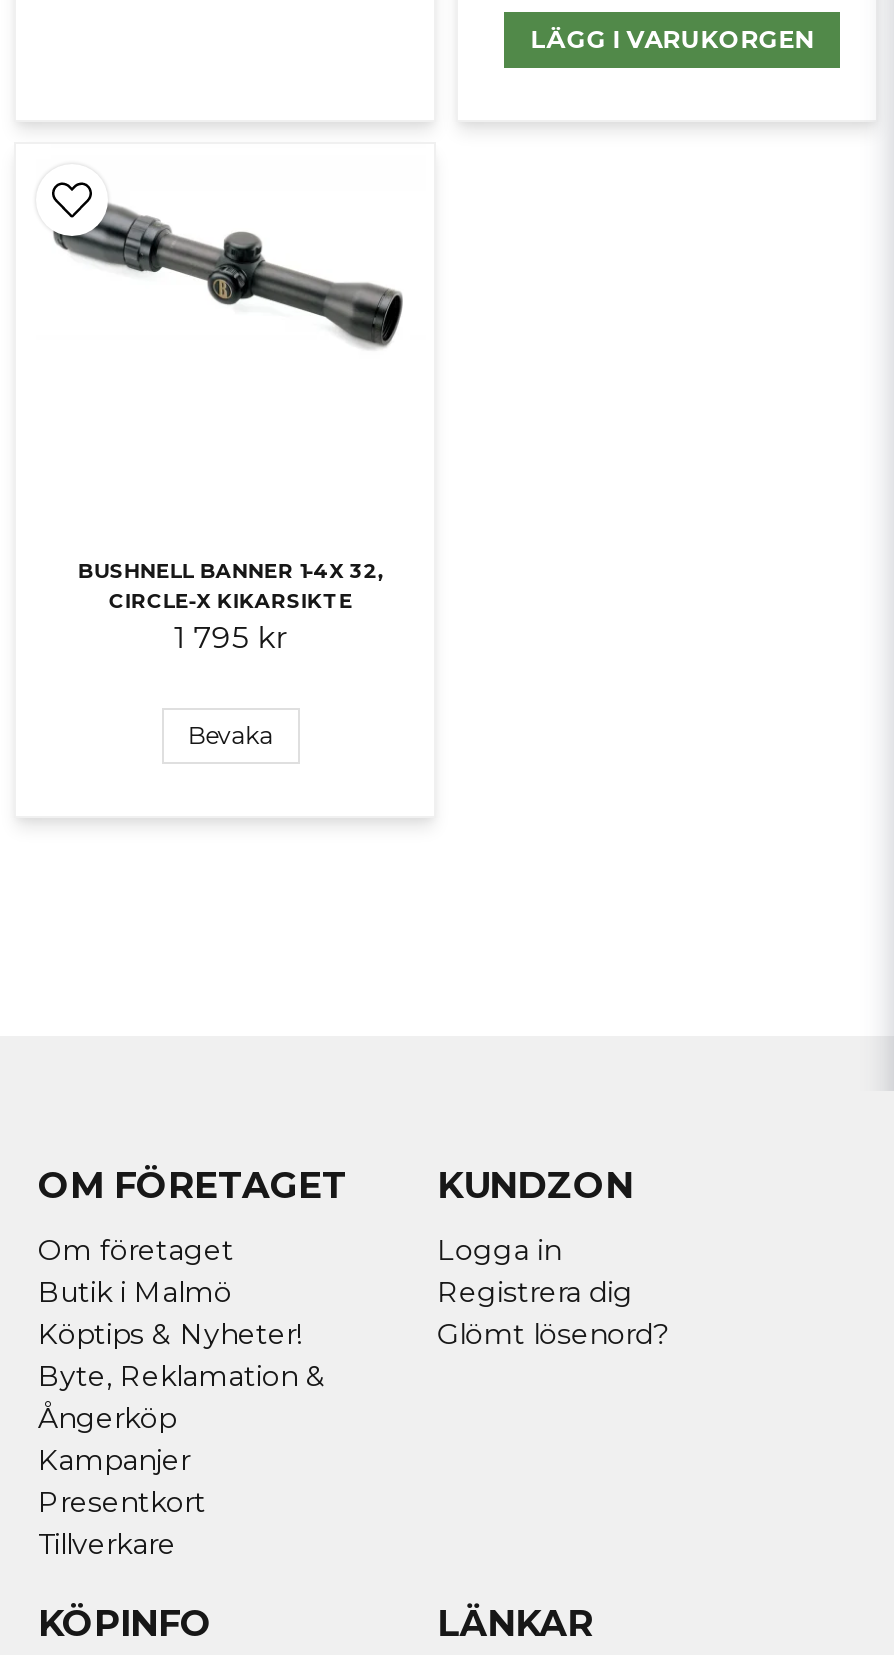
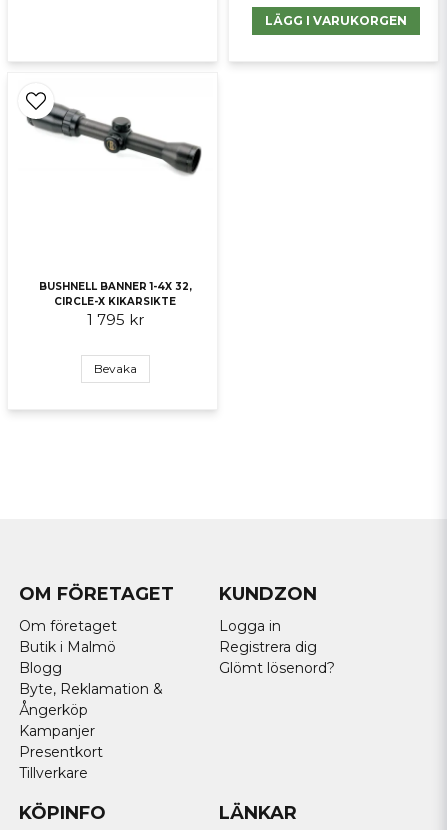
- Köptips & Nyheter!
+ Blogg
